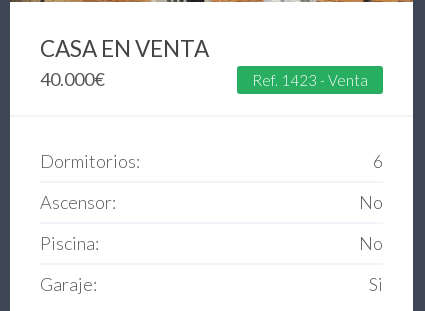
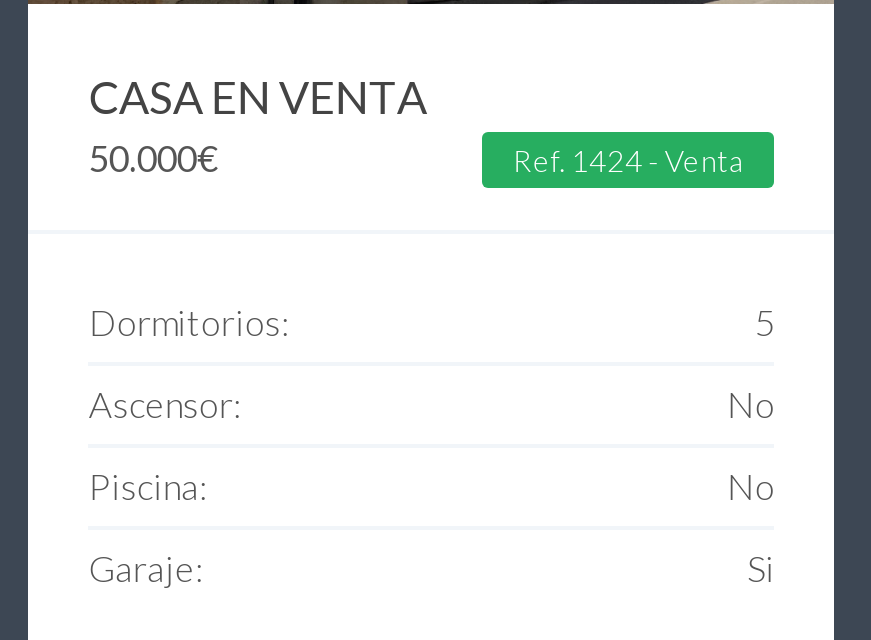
- 40.000€
+ 50.000€

- Ref. 1423 - Venta
+ Ref. 1424 - Venta

- 6
+ 5
